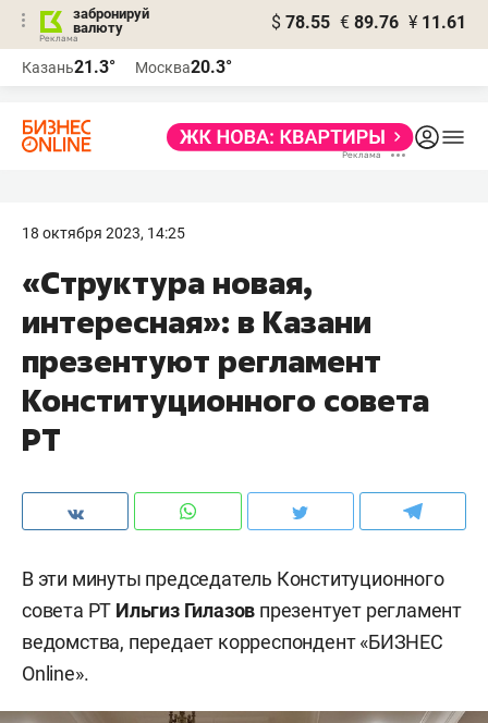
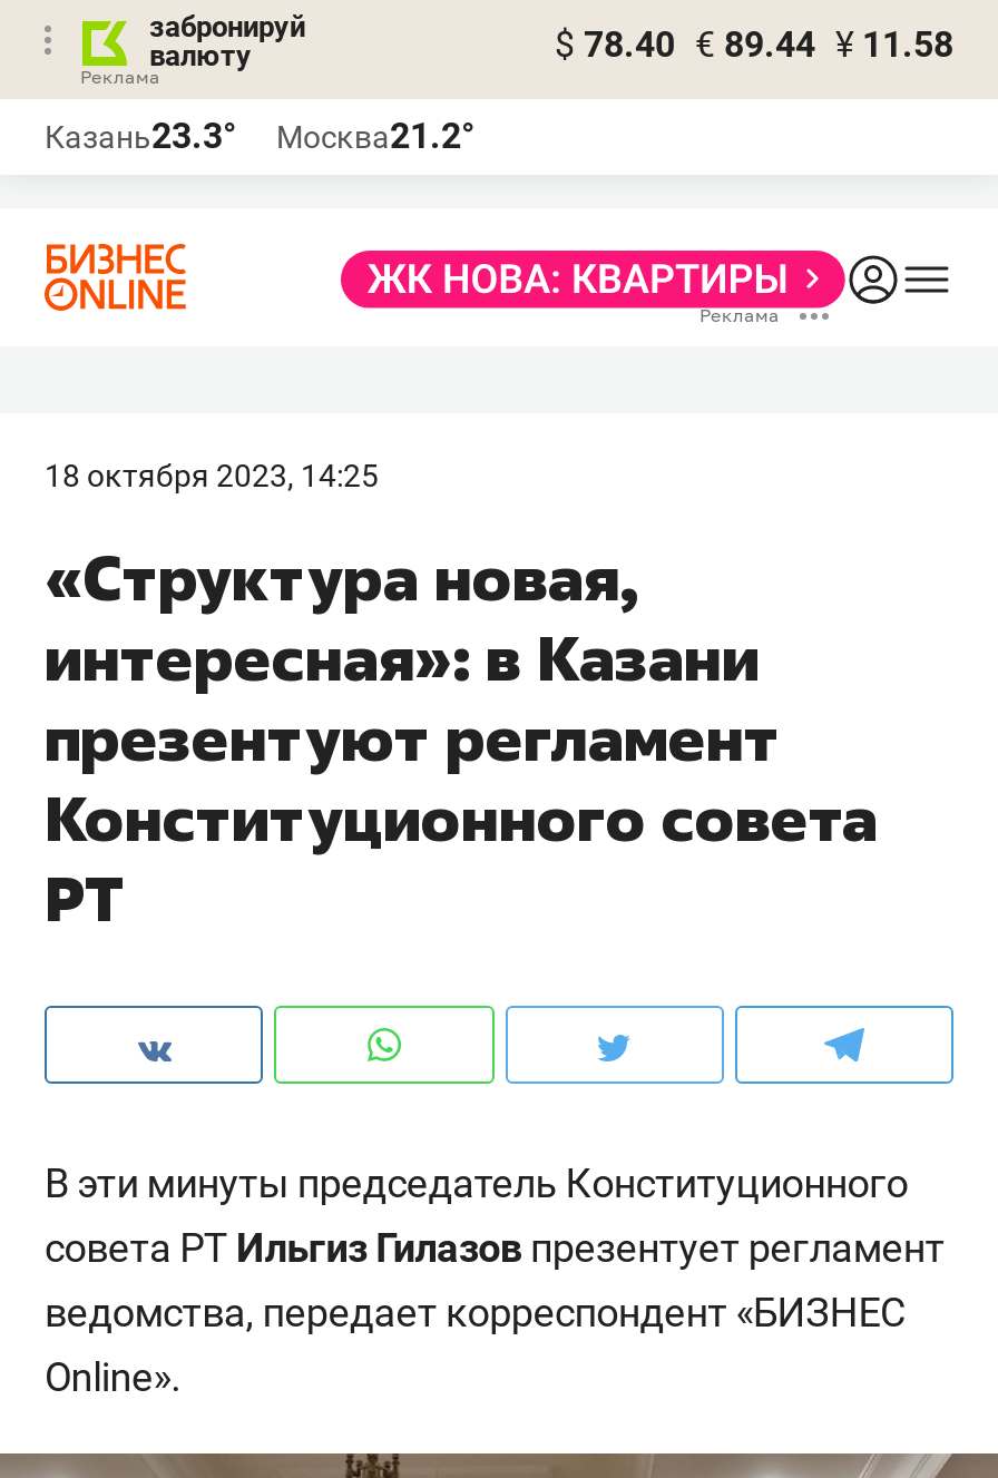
- $ 78.55 € 89.76 ¥ 11.61
+ $ 78.40 € 89.44 ¥ 11.58

- Казань21.3°
+ Казань23.3°

- Москва20.3°
+ Москва21.2°
